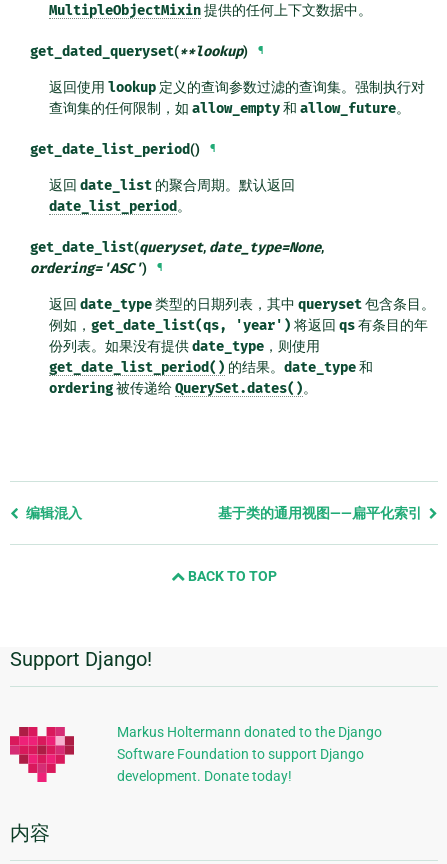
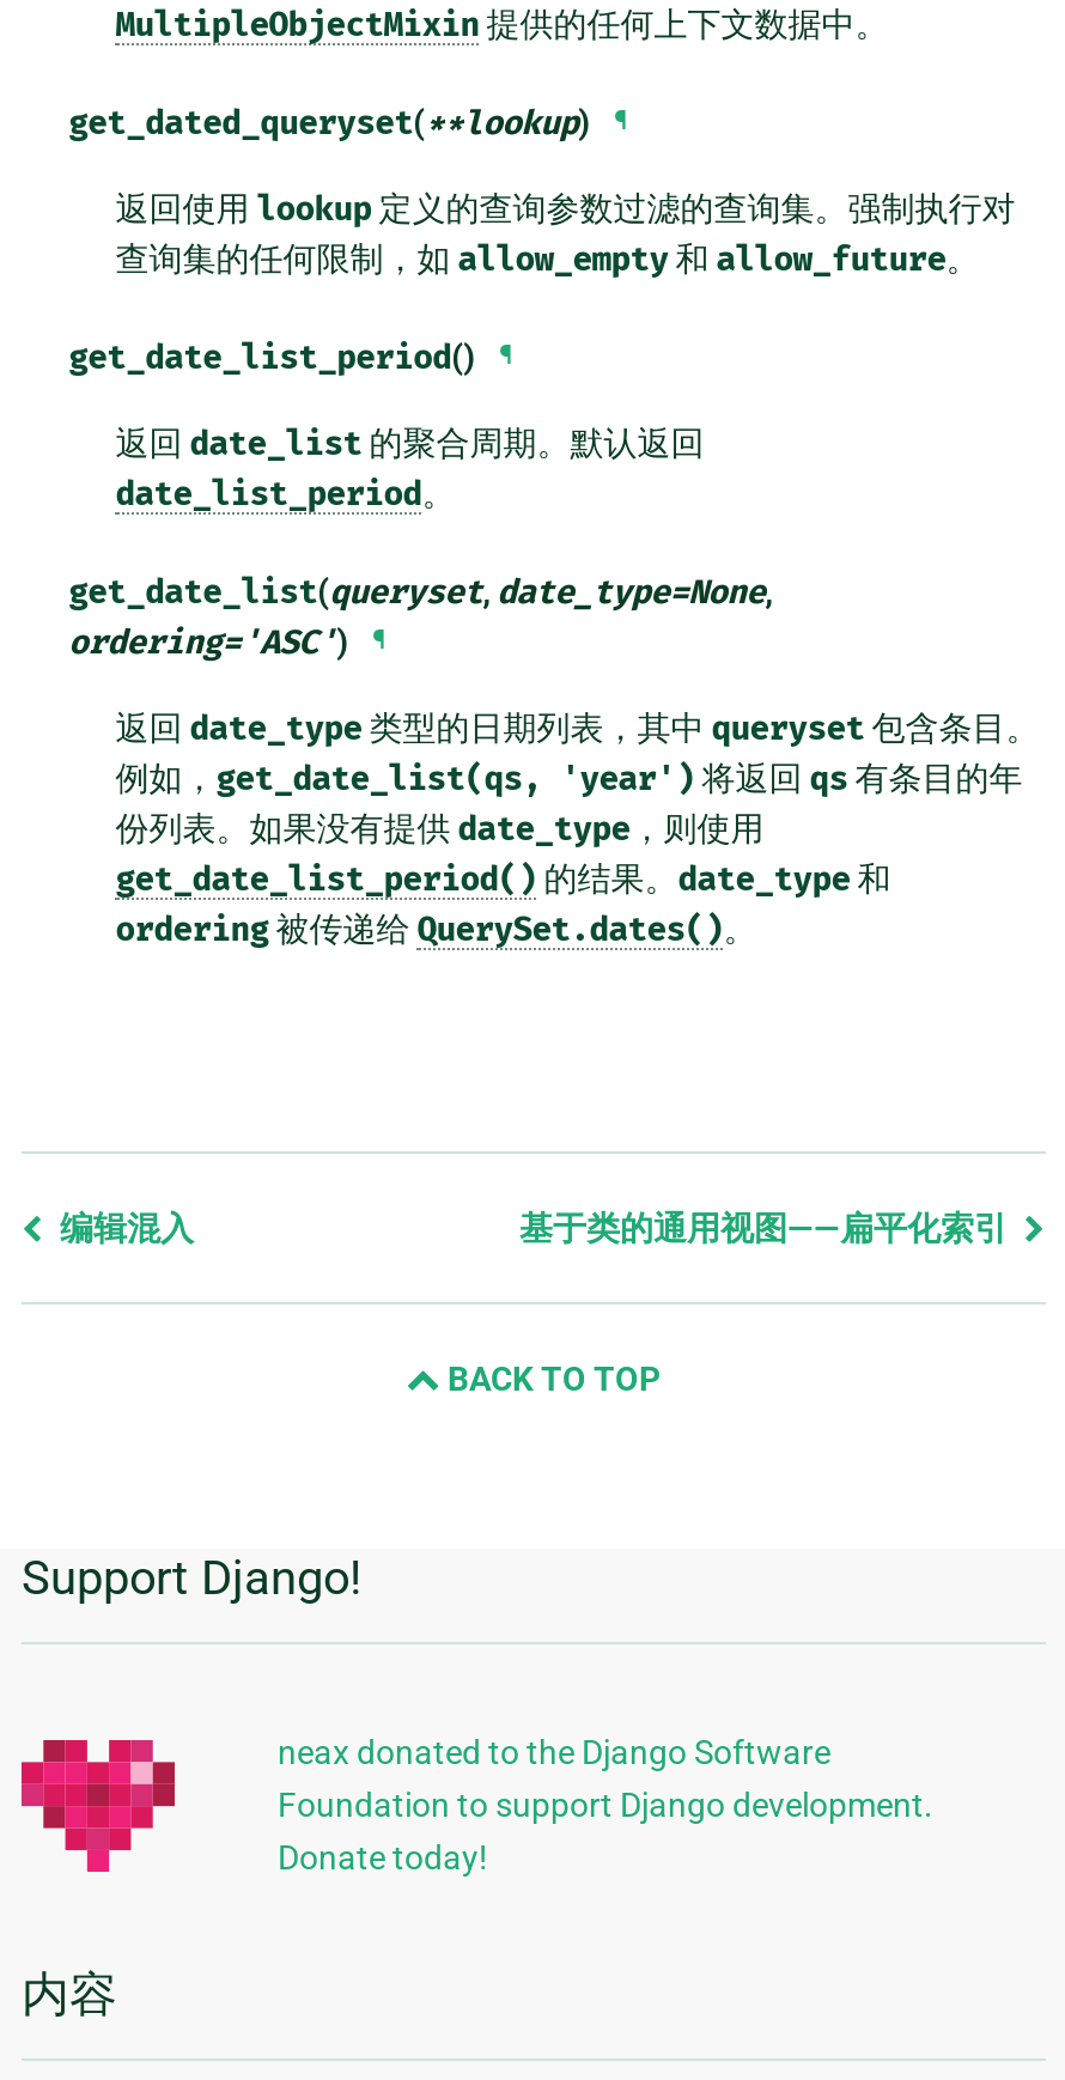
- Markus Holtermann donated to the Django
- Software Foundation to support Django
- development. Donate today!
+ neax donated to the Django Software
+ Foundation to support Django development.
+ Donate today!
